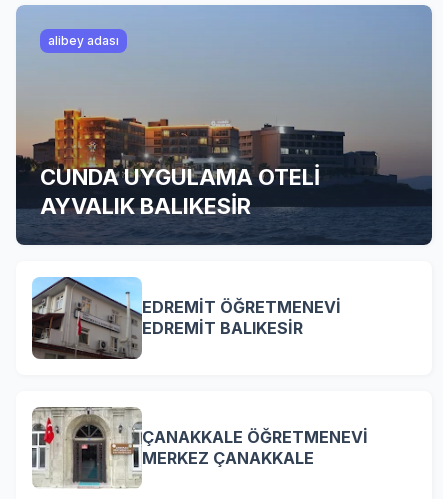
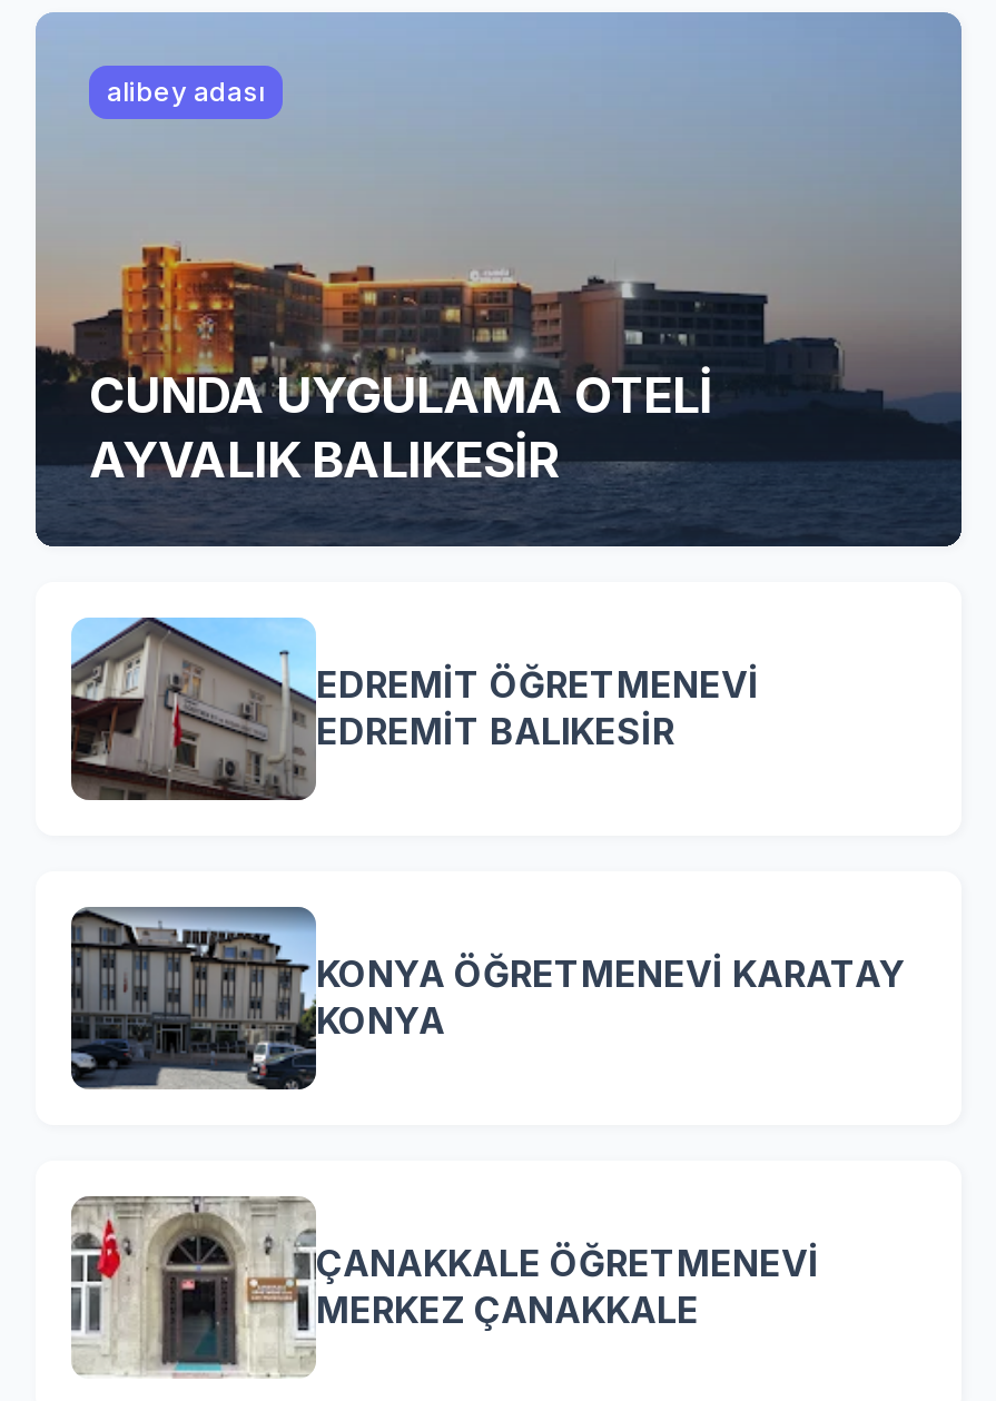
+ [image]
+ KONYA ÖĞRETMENEVİ KARATAY
+ KONYA
